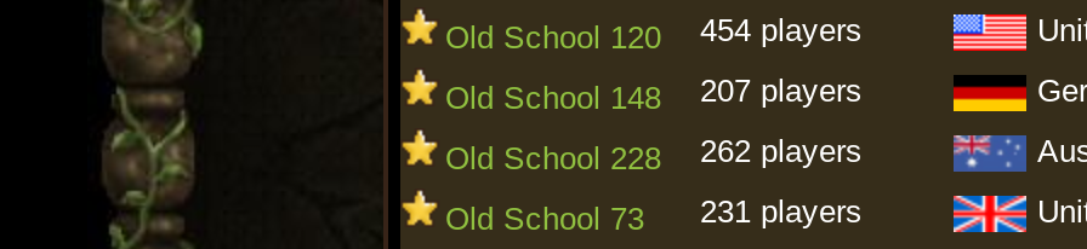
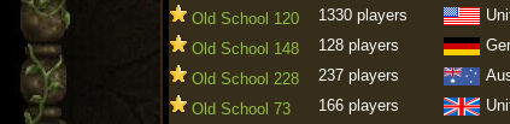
- Old School 120 454 players
+ Old School 120 1330 players

- Old School 148 207 players
+ Old School 148 128 players

- Old School 228 262 players
+ Old School 228 237 players

- Old School 73 231 players
+ Old School 73 166 players
